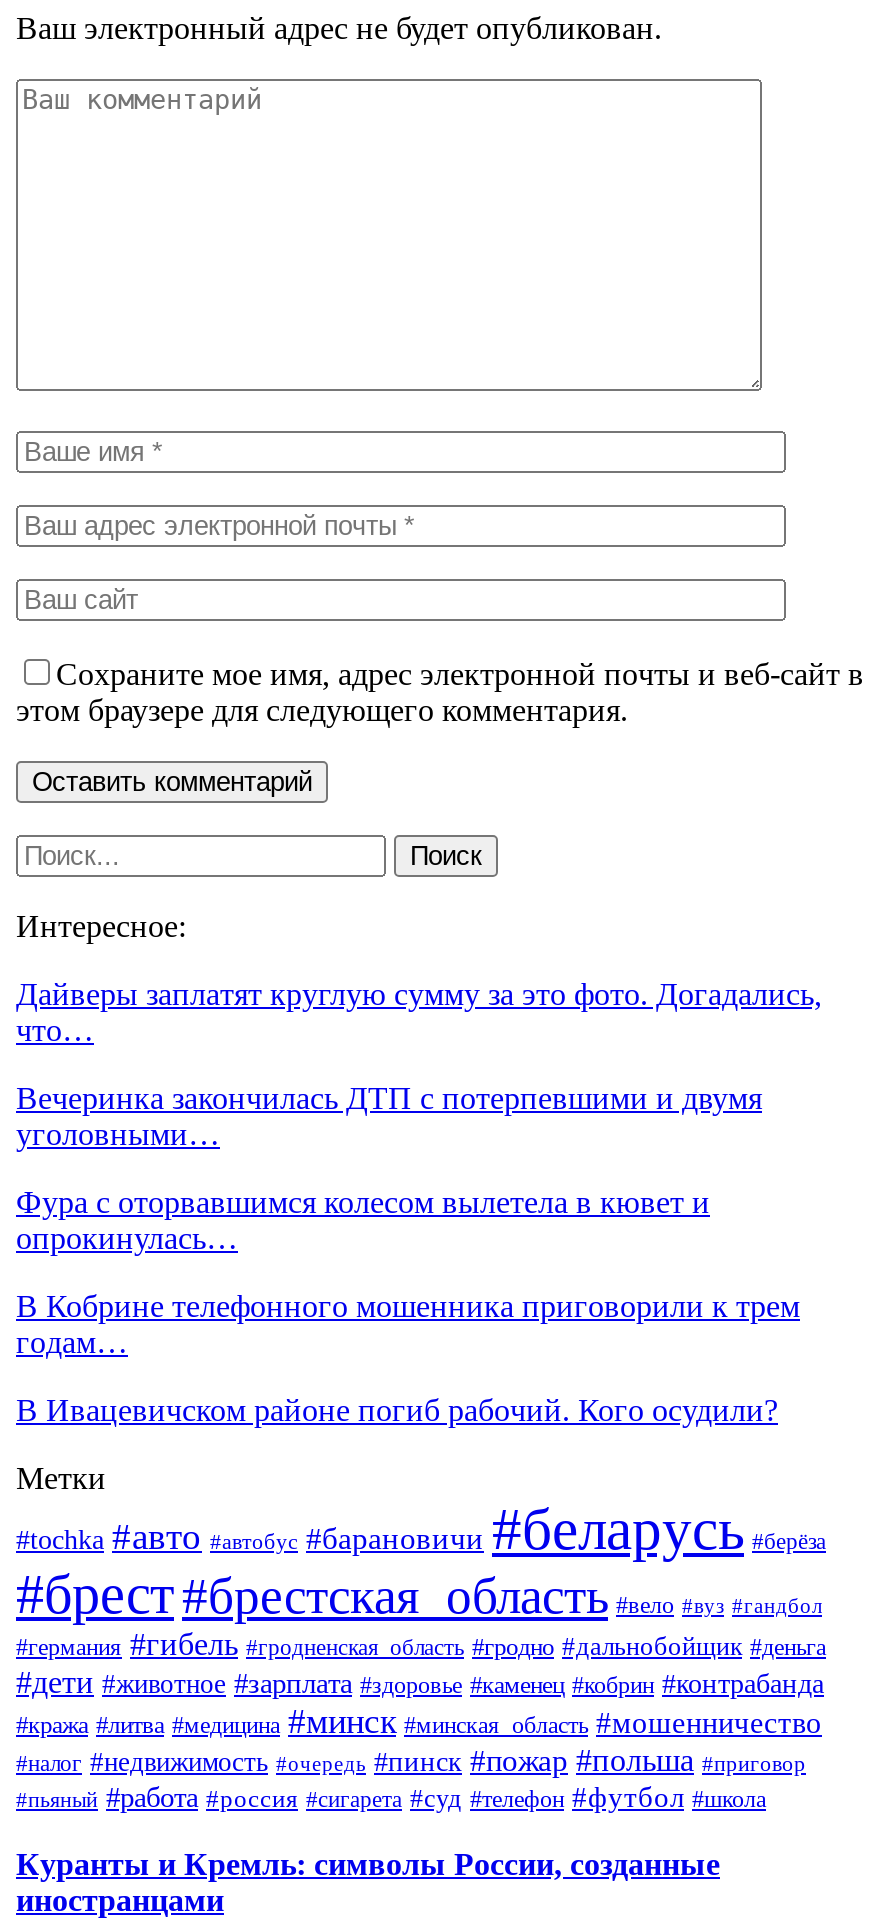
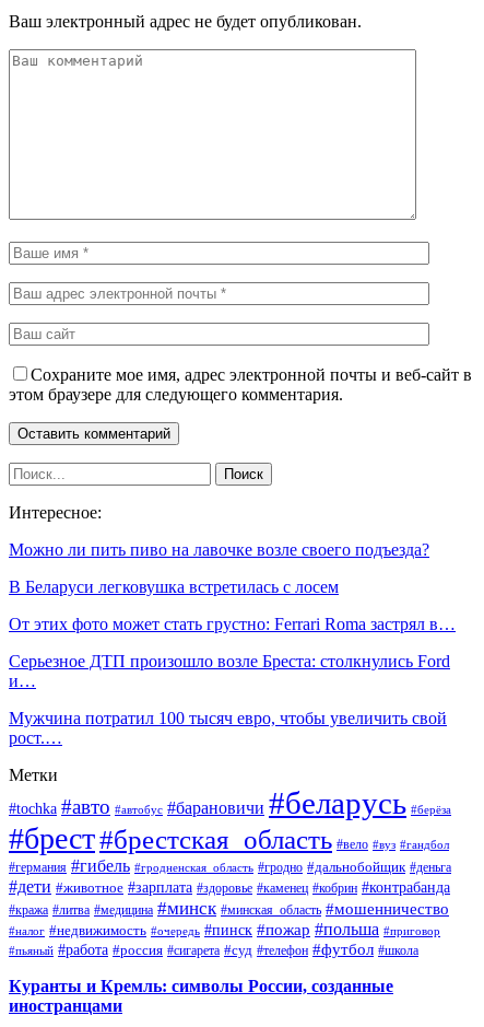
- Дайверы заплатят круглую сумму за это фото. Догадались,
- что…
+ Можно ли пить пиво на лавочке возле своего подъезда?

- Вечеринка закончилась ДТП с потерпевшими и двумя
- уголовными…
+ В Беларуси легковушка встретилась с лосем

- Фура с оторвавшимся колесом вылетела в кювет и
- опрокинулась…
+ От этих фото может стать грустно: Ferrari Roma застрял в…

- В Кобрине телефонного мошенника приговорили к трем
- годам…
+ Серьезное ДТП произошло возле Бреста: столкнулись Ford
+ и…

- В Ивацевичском районе погиб рабочий. Кого осудили?
+ Мужчина потратил 100 тысяч евро, чтобы увеличить свой
+ рост.…
